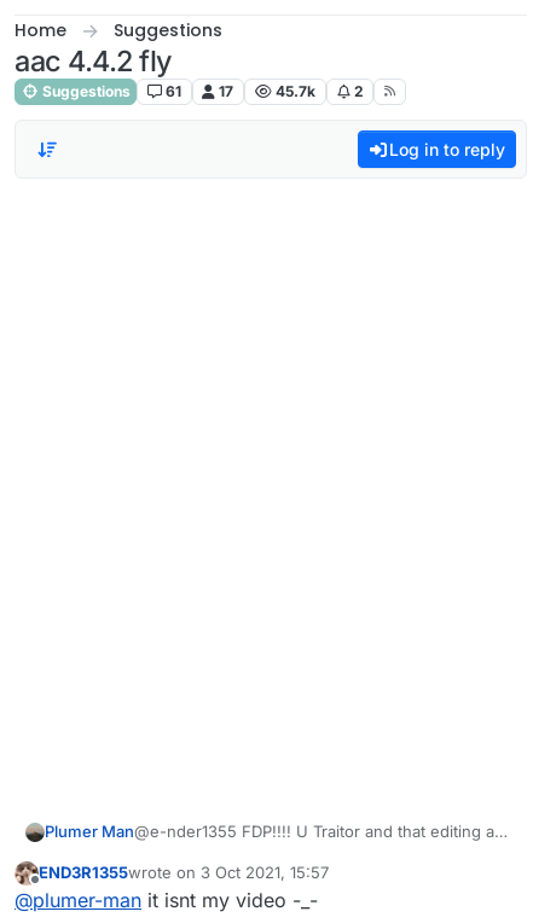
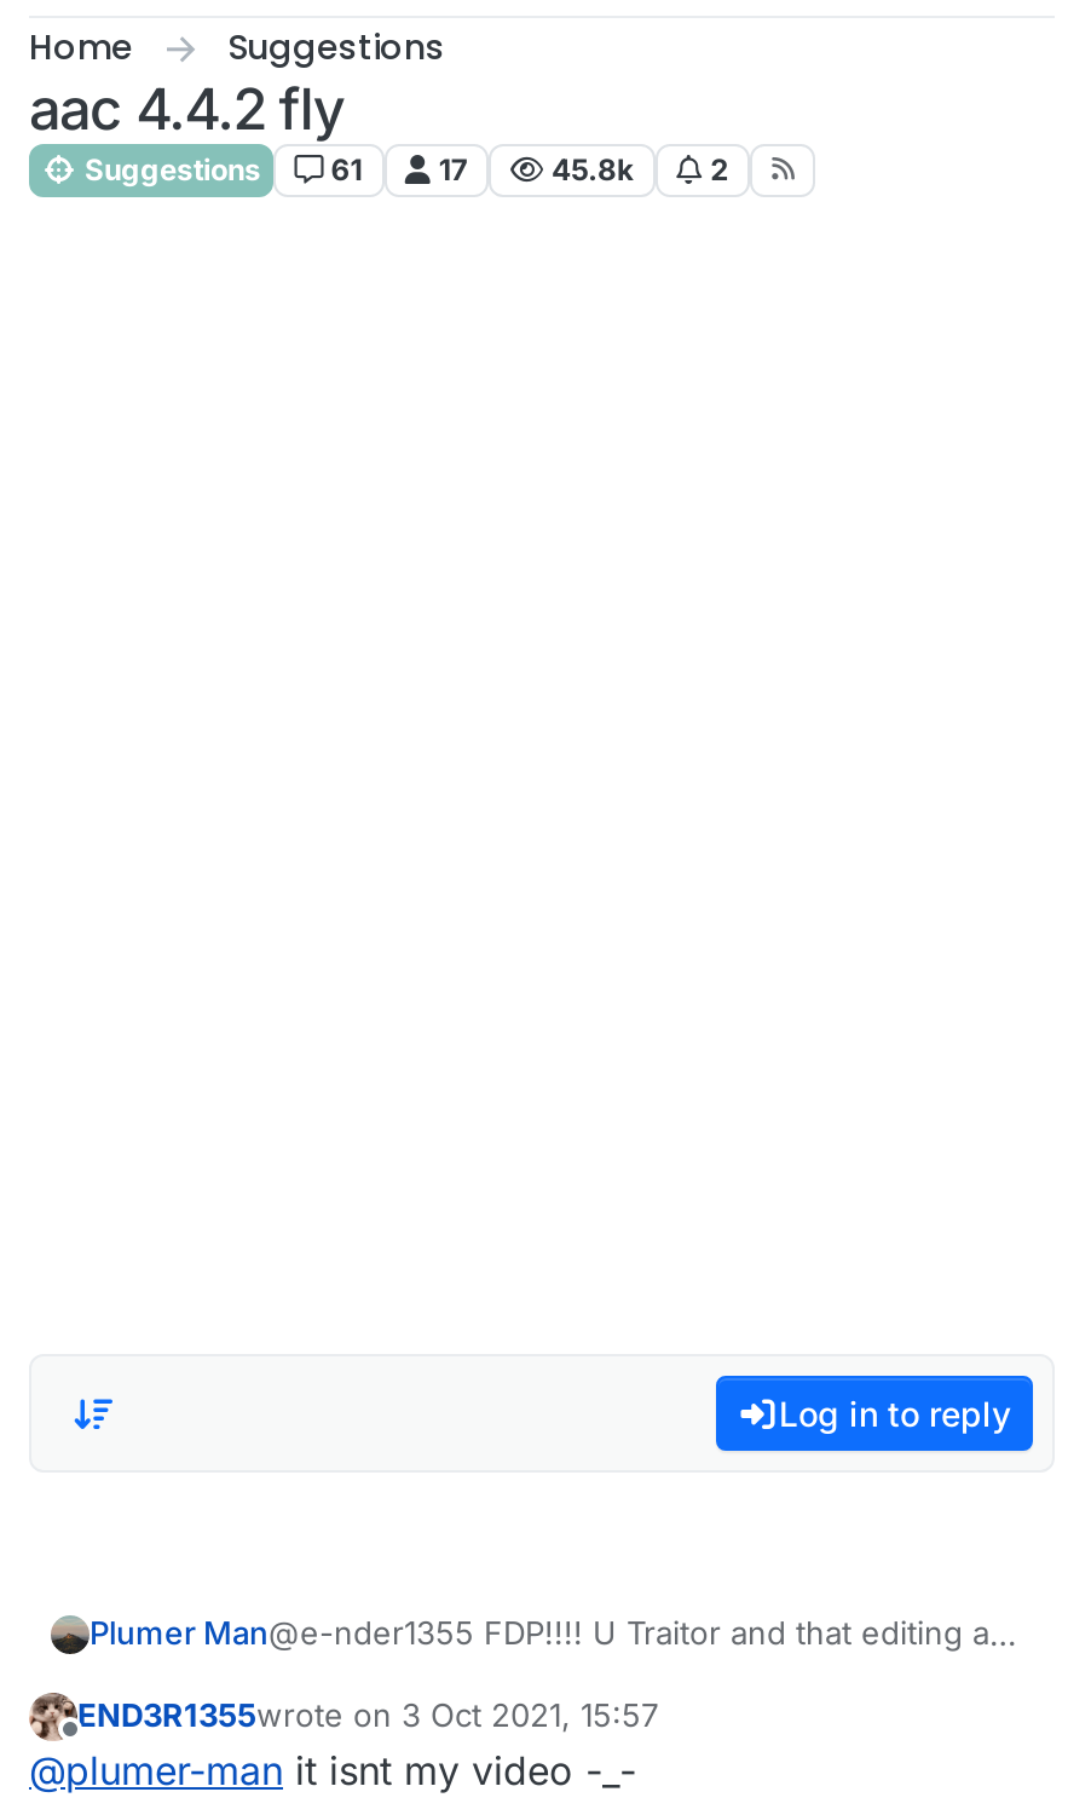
- 45.7k
+ 45.8k

moved down: Log in to reply
